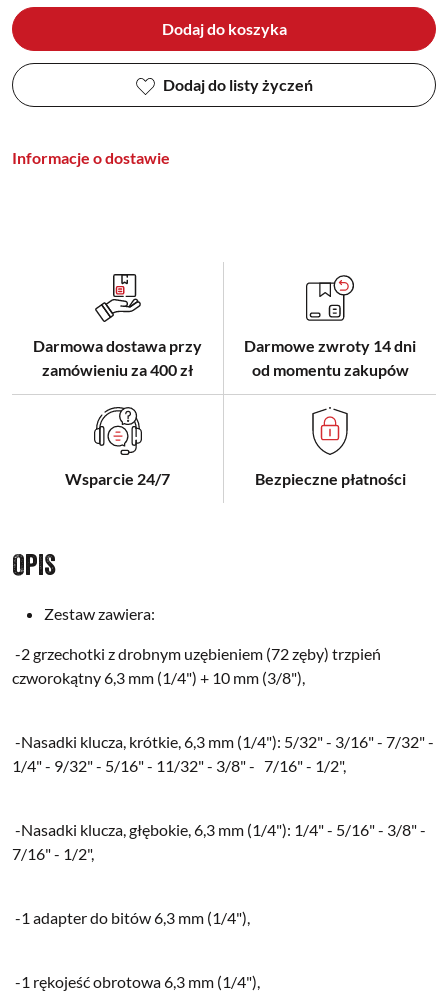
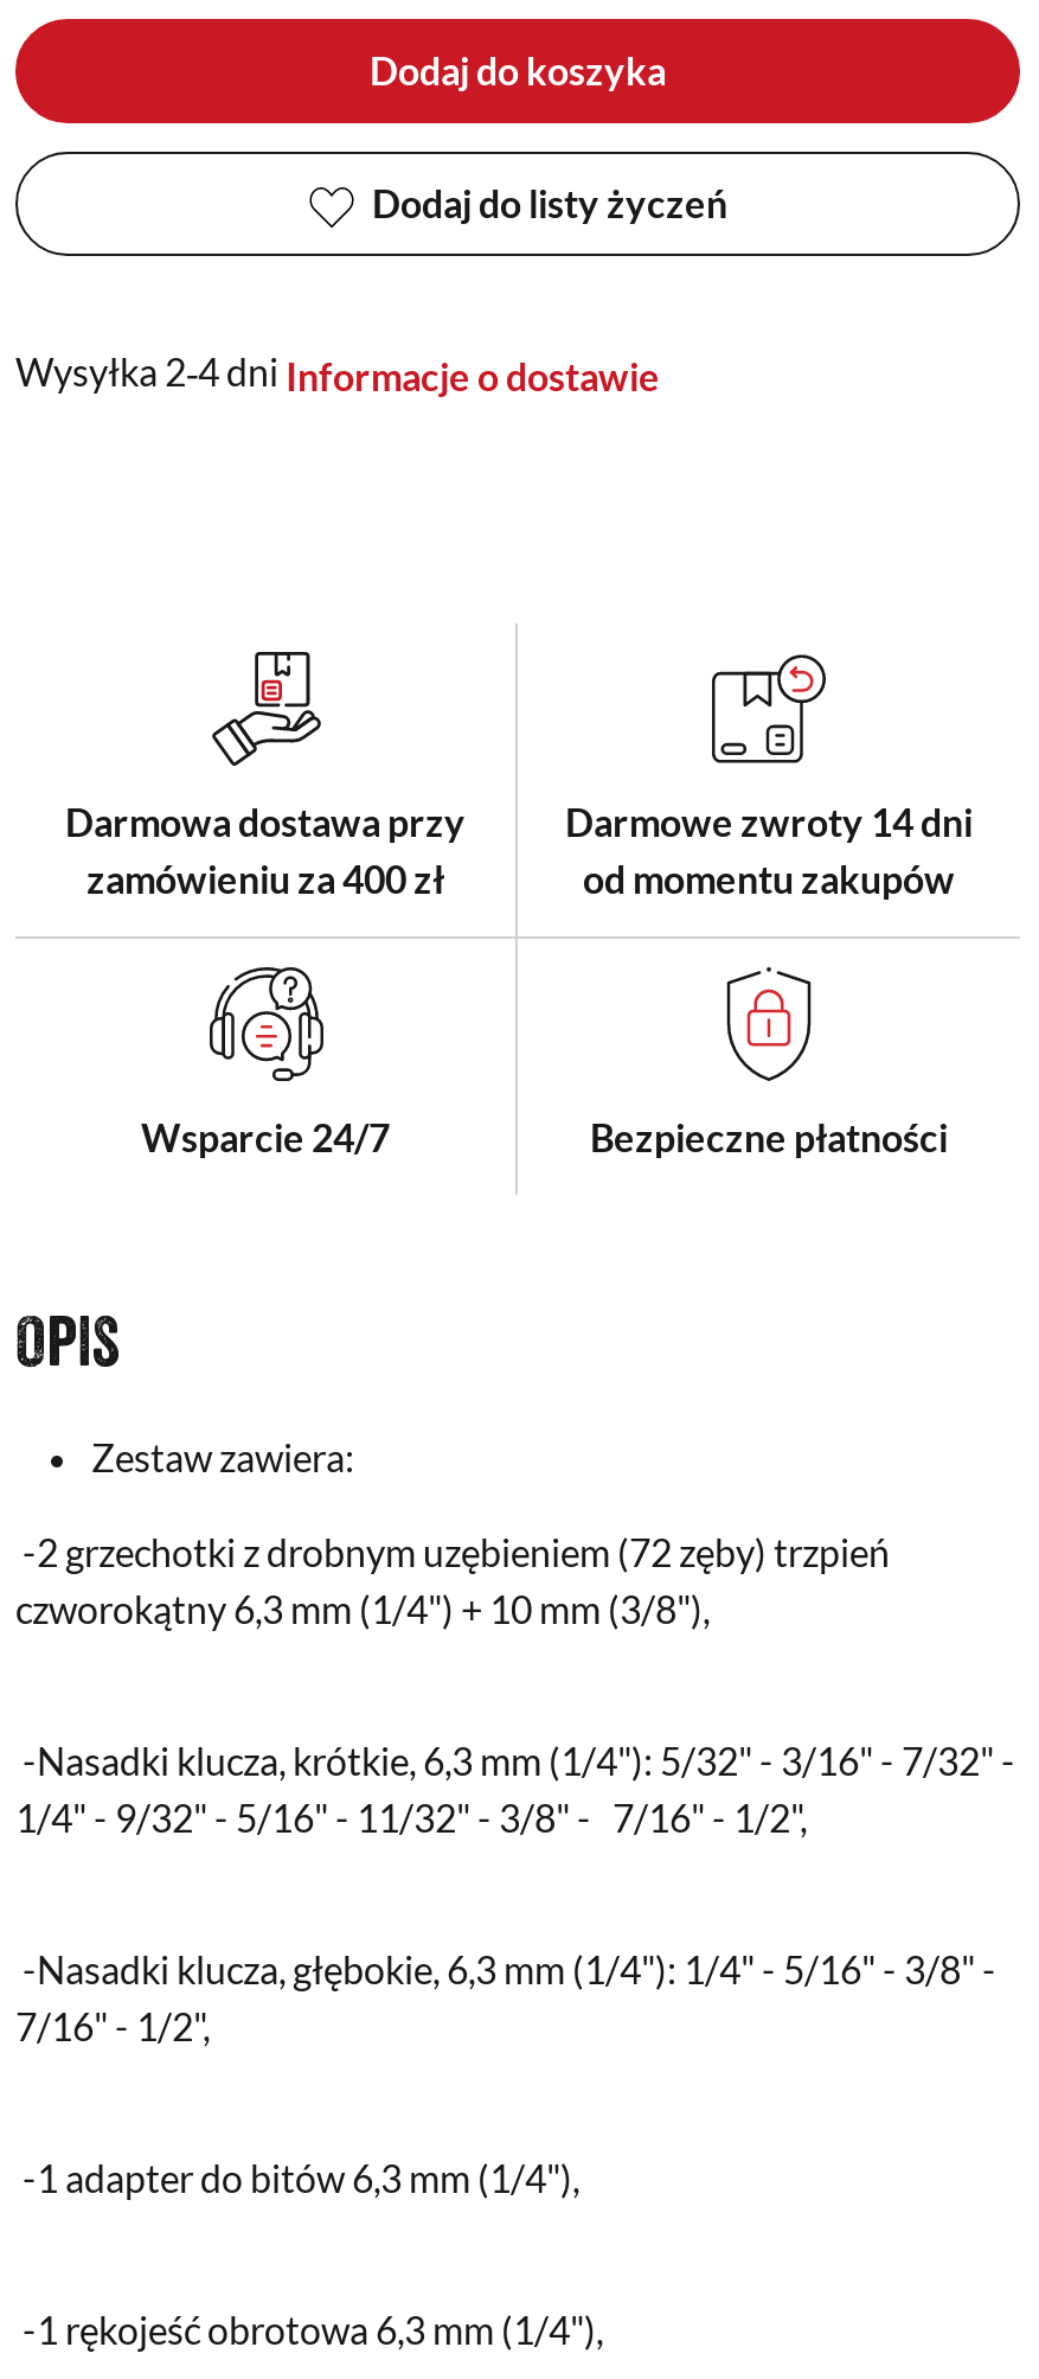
- Informacje o dostawie
+ Wysyłka 2‑4 dni Informacje o dostawie
